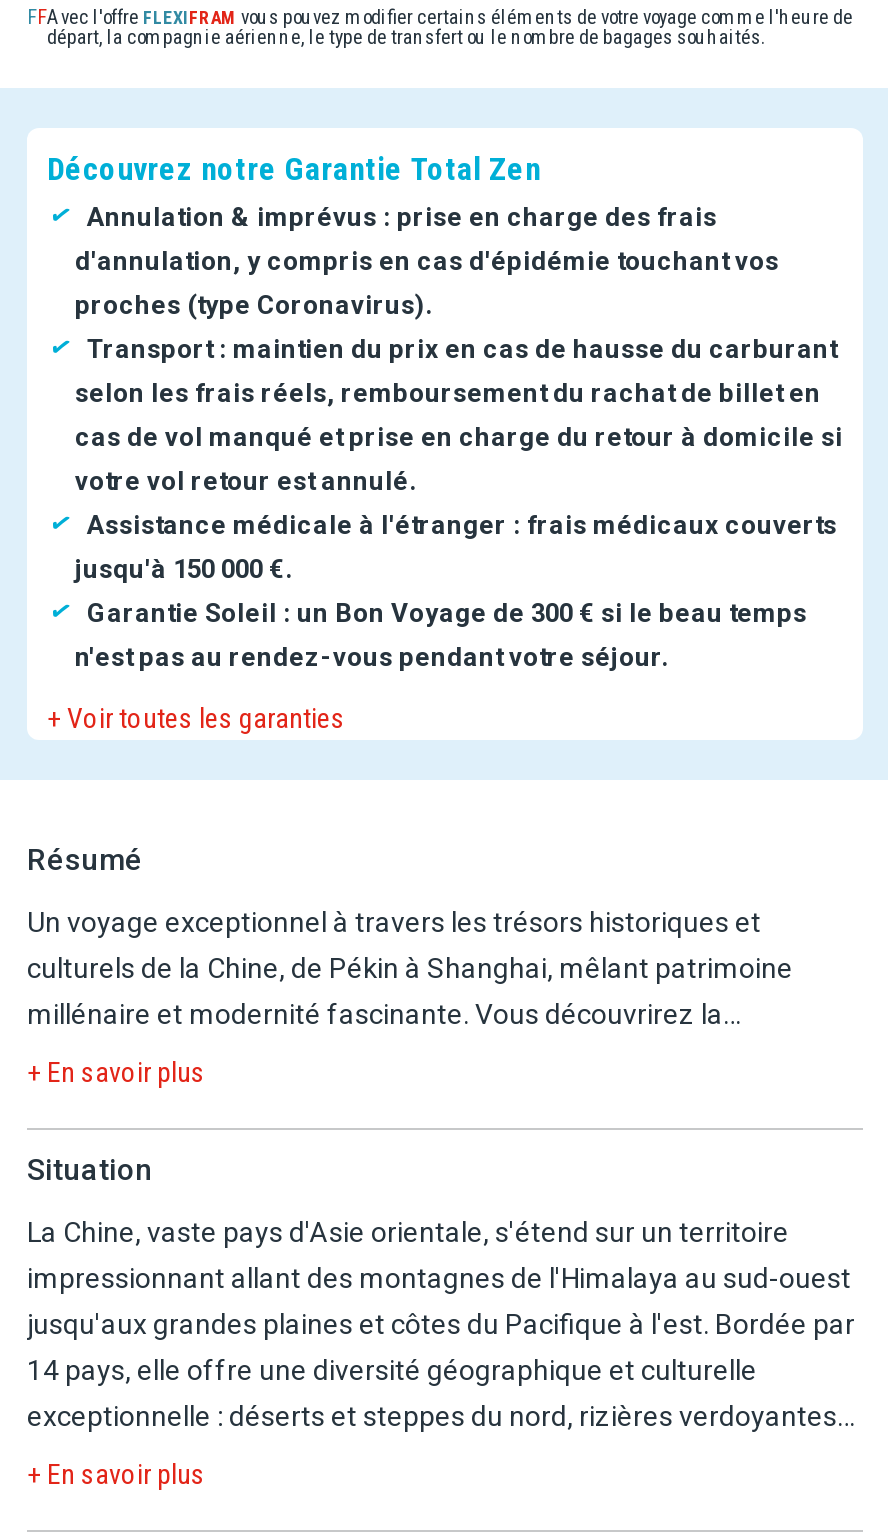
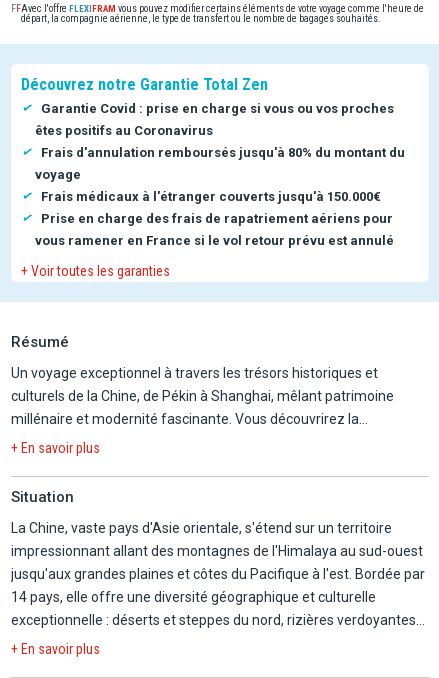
- Annulation & imprévus : prise en charge des frais
- d'annulation, y compris en cas d'épidémie touchant vos
- proches (type Coronavirus).
- Transport : maintien du prix en cas de hausse du carburant
- selon les frais réels, remboursement du rachat de billet en
- cas de vol manqué et prise en charge du retour à domicile si
- votre vol retour est annulé.
- Assistance médicale à l'étranger : frais médicaux couverts
- jusqu'à 150 000 €.
- Garantie Soleil : un Bon Voyage de 300 € si le beau temps
- n'est pas au rendez-vous pendant votre séjour.
+ Garantie Covid : prise en charge si vous ou vos proches
+ êtes positifs au Coronavirus
+ Frais d'annulation remboursés jusqu'à 80% du montant du
+ voyage
+ Frais médicaux à l'étranger couverts jusqu'à 150.000€
+ Prise en charge des frais de rapatriement aériens pour
+ vous ramener en France si le vol retour prévu est annulé
